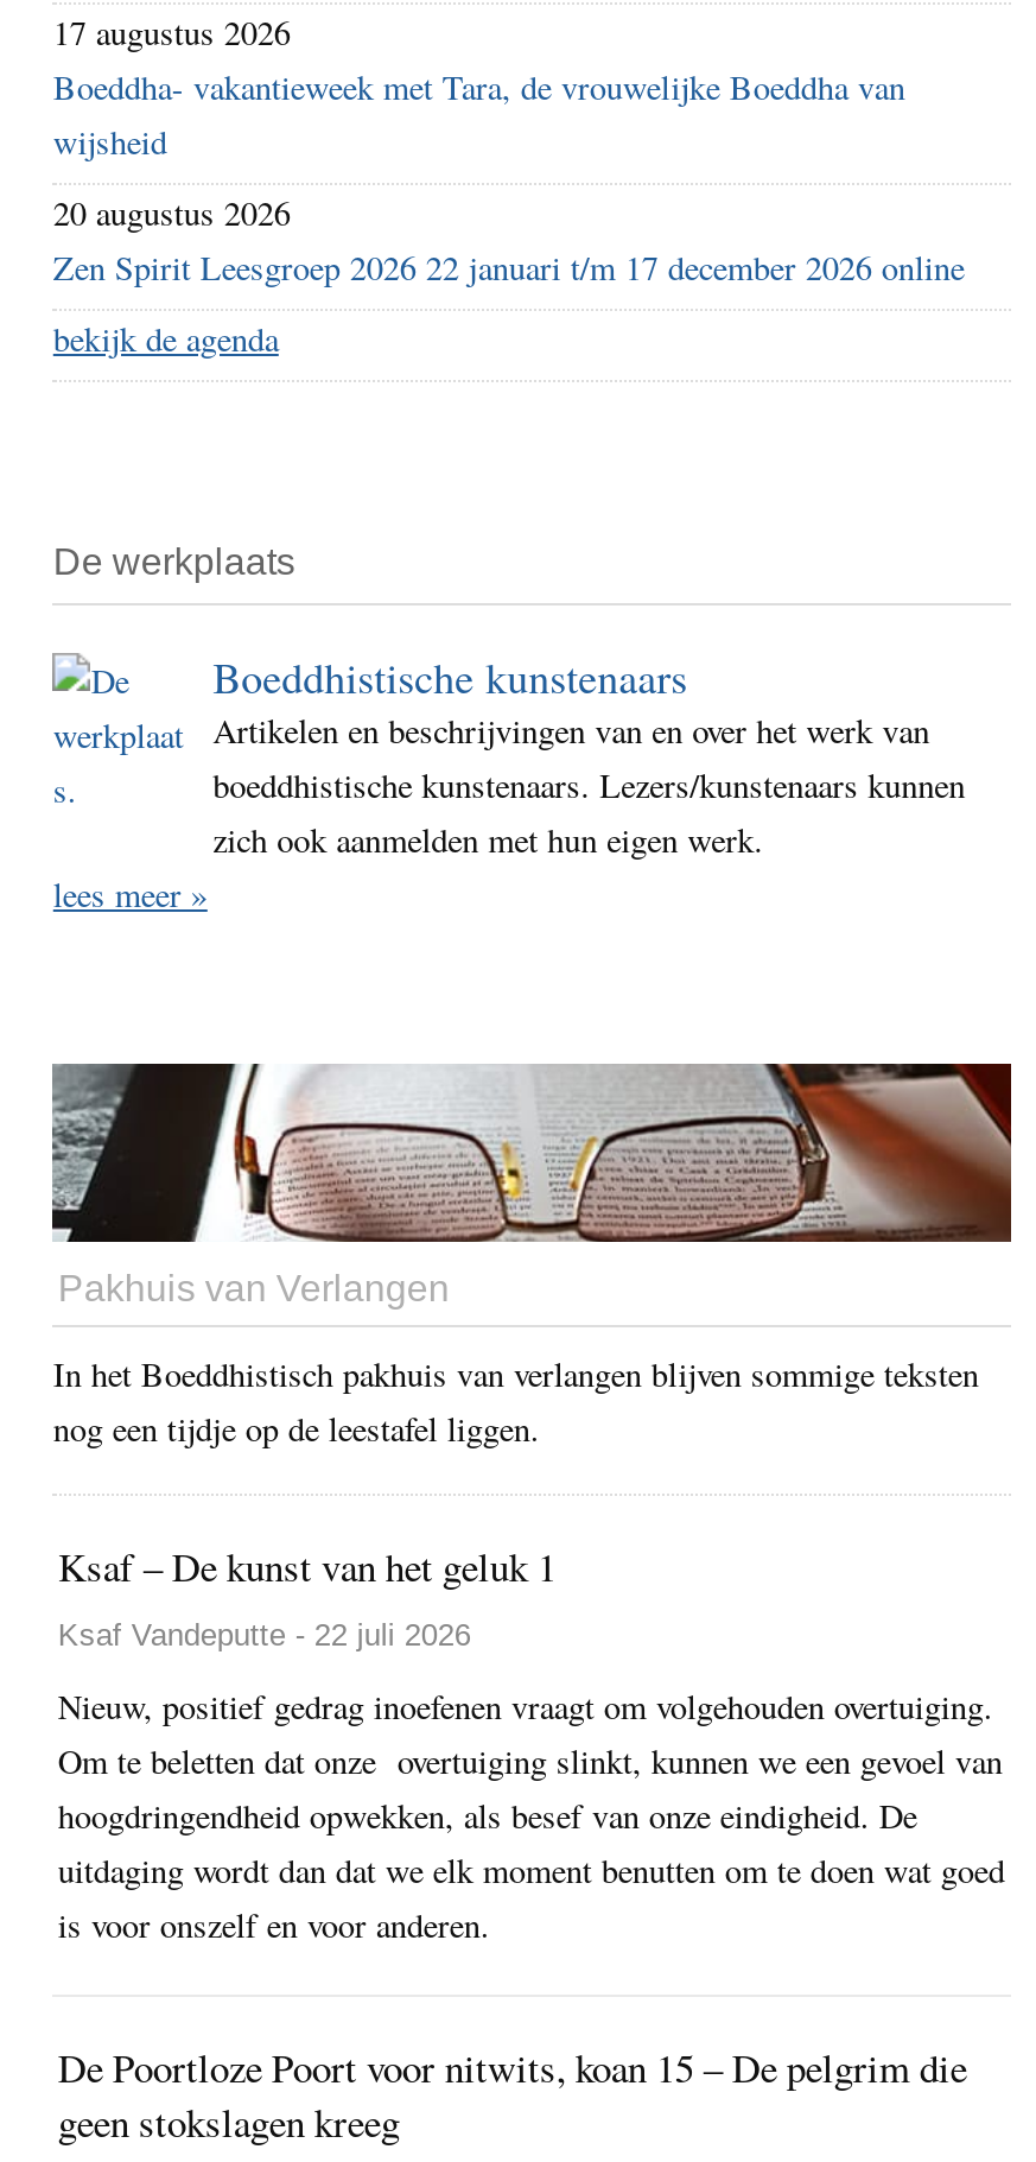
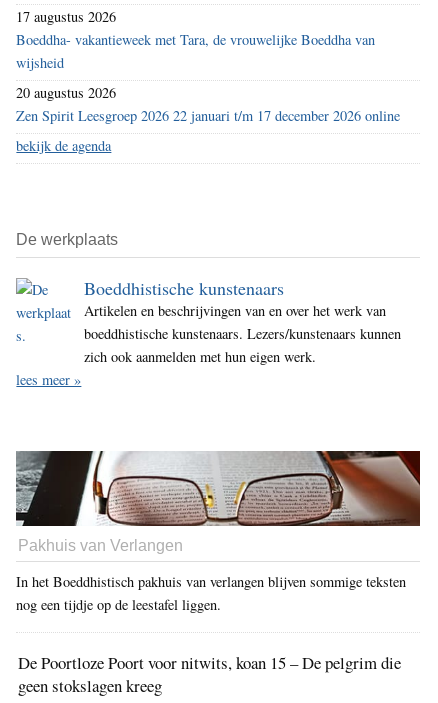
- Ksaf – De kunst van het geluk 1
- Ksaf Vandeputte - 22 juli 2026
- Nieuw, positief gedrag inoefenen vraagt om volgehouden overtuiging.
- Om te beletten dat onze overtuiging slinkt, kunnen we een gevoel van
- hoogdringendheid opwekken, als besef van onze eindigheid. De
- uitdaging wordt dan dat we elk moment benutten om te doen wat goed
- is voor onszelf en voor anderen.
